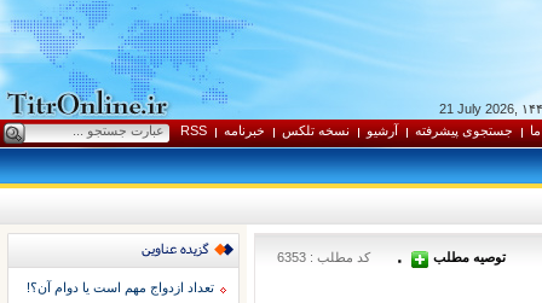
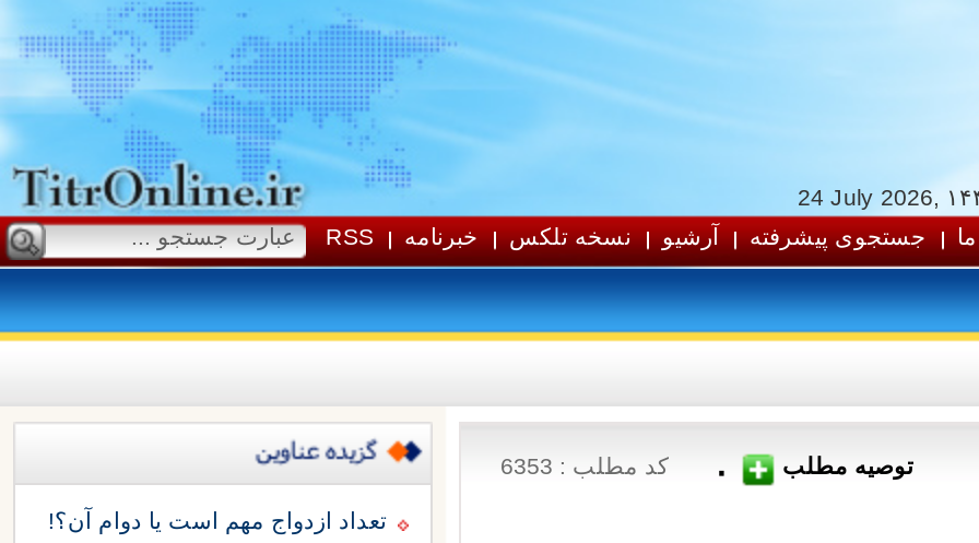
- 21 July 2026
+ 24 July 2026
